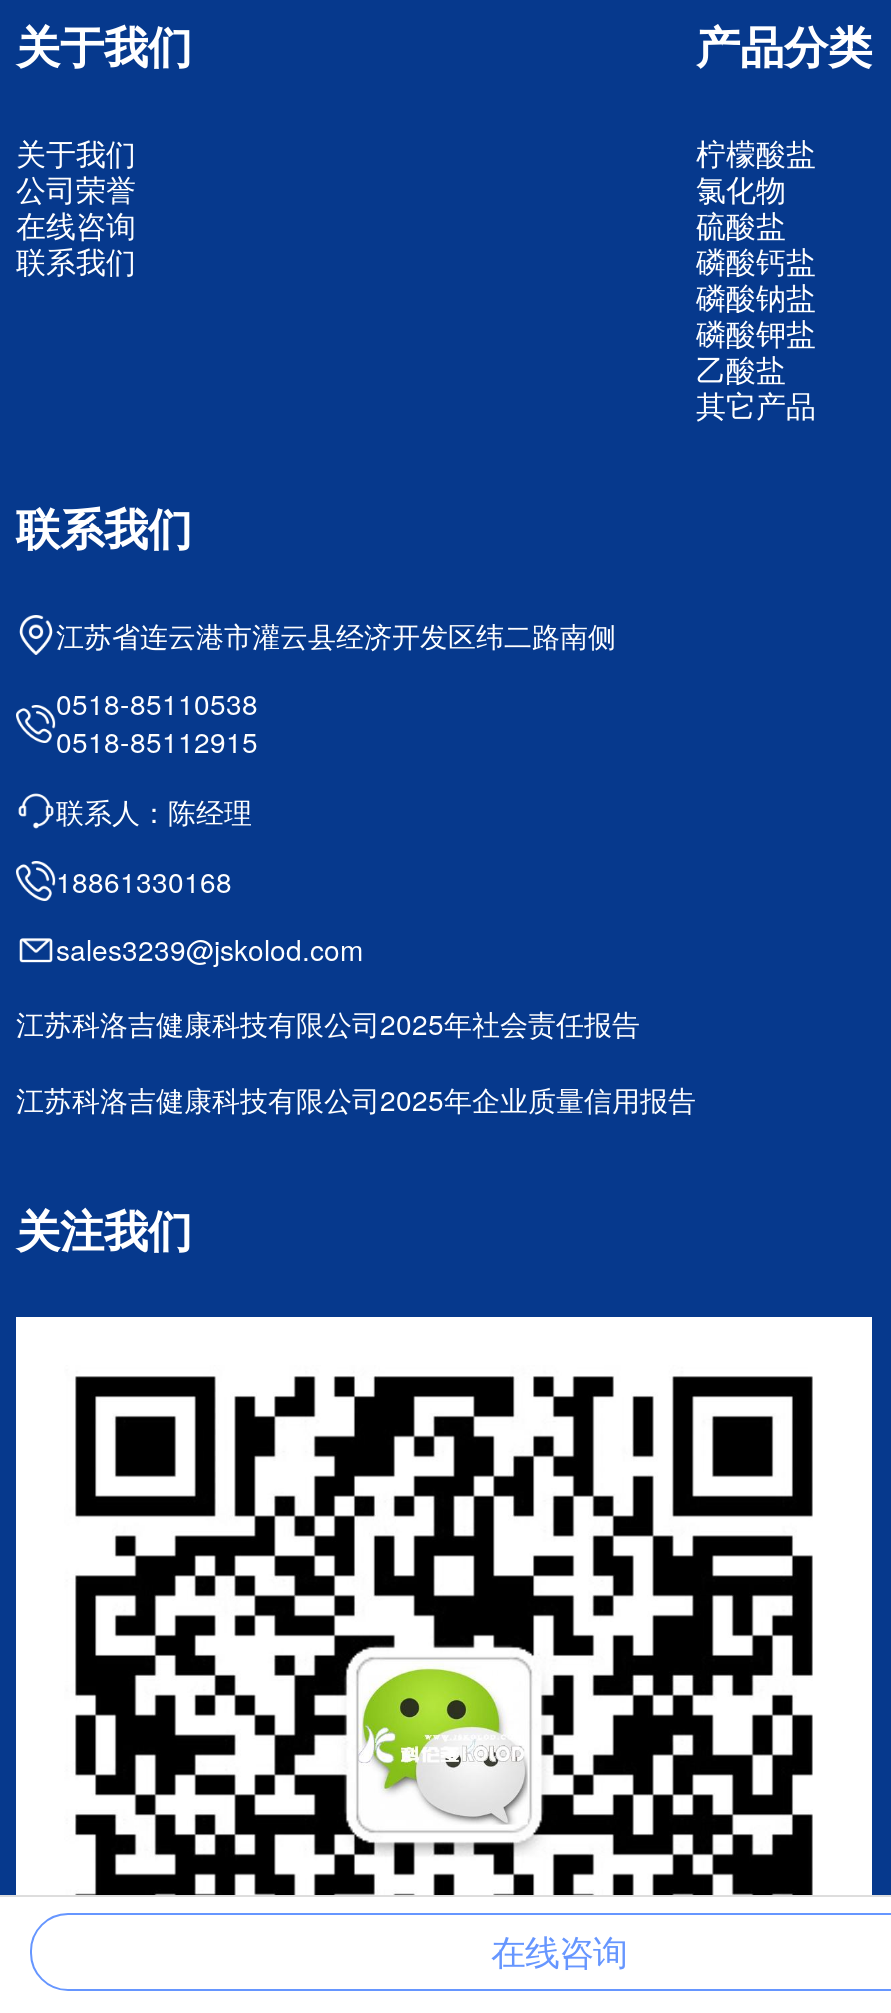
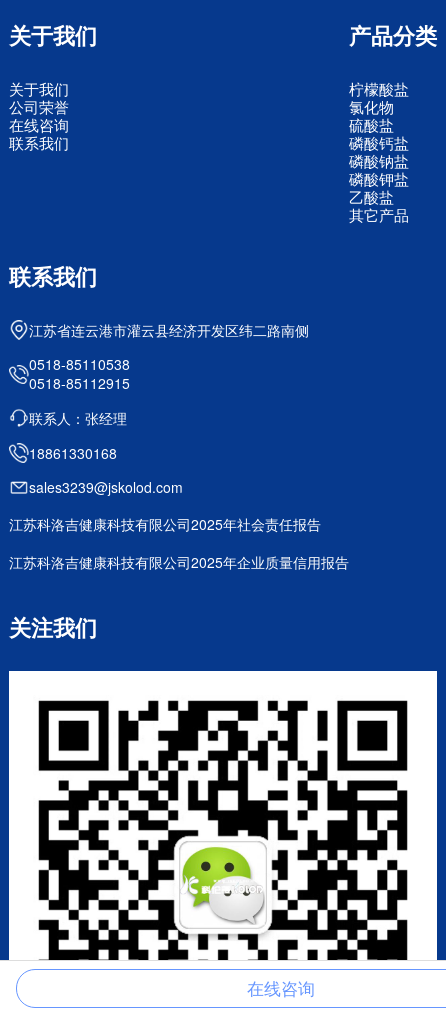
- 联系人：陈经理
+ 联系人：张经理
